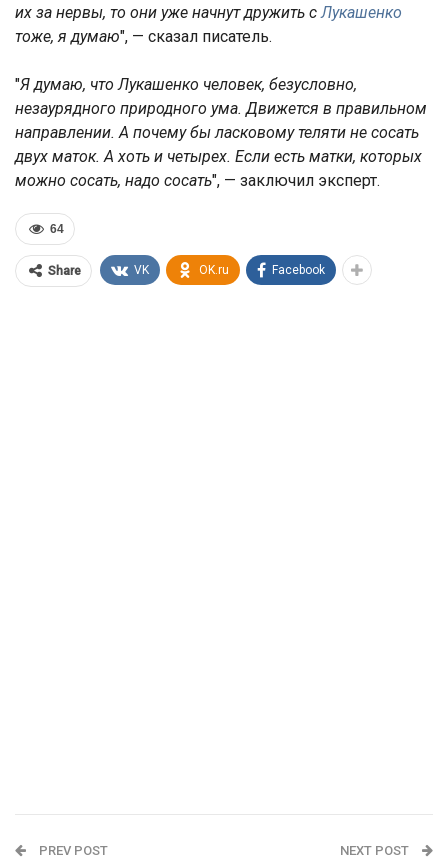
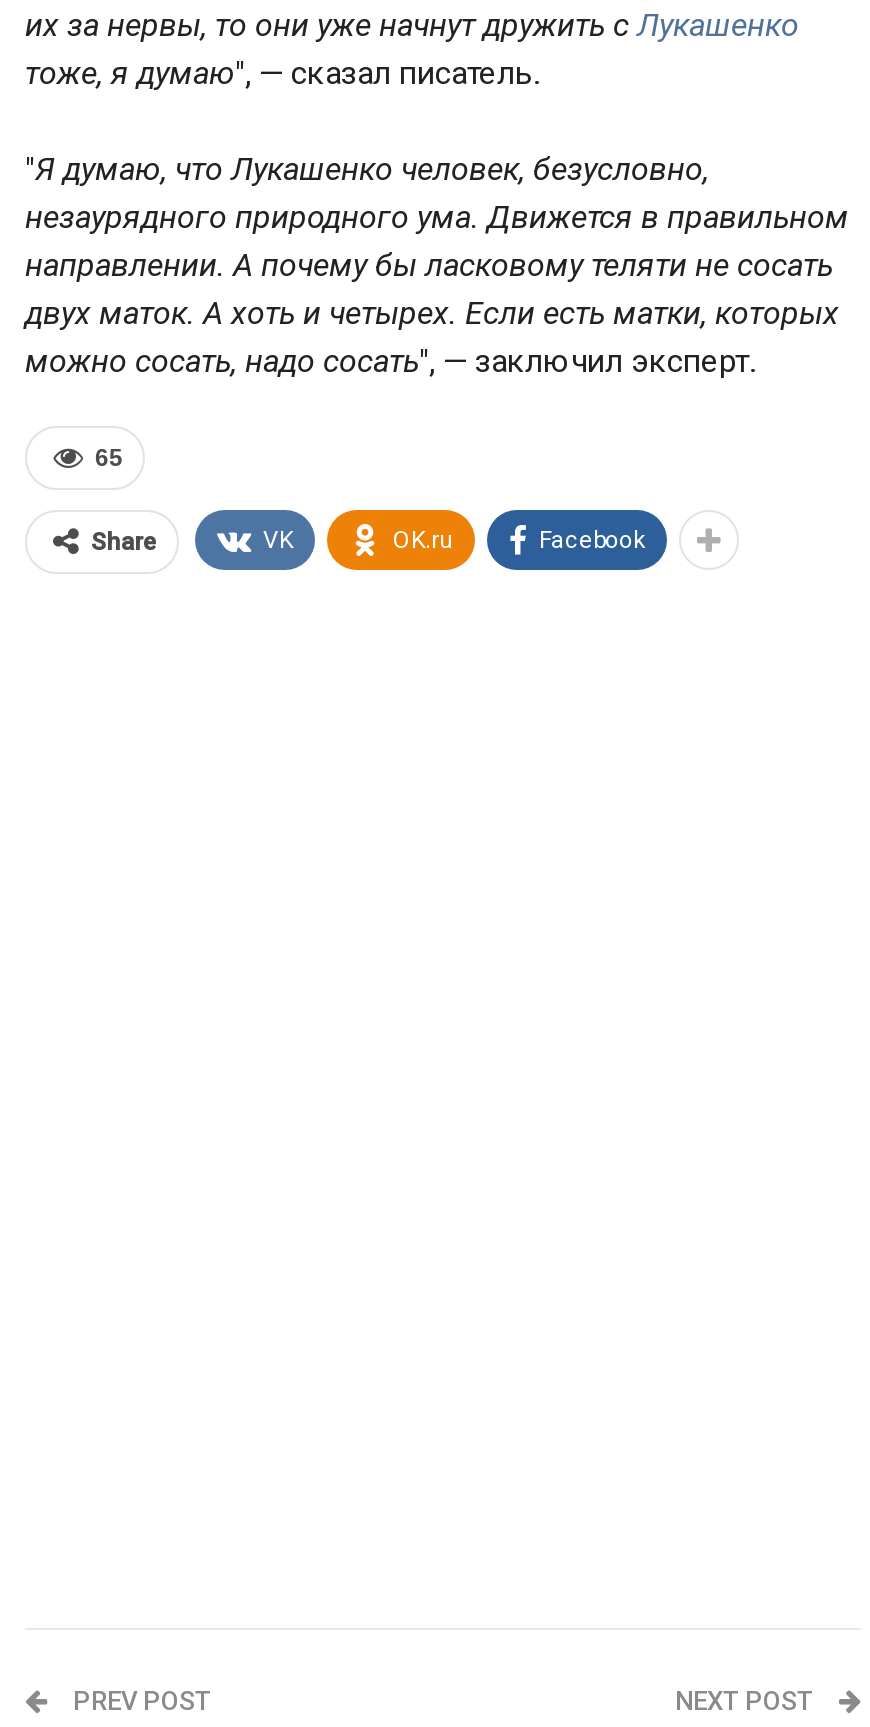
- 64
+ 65
